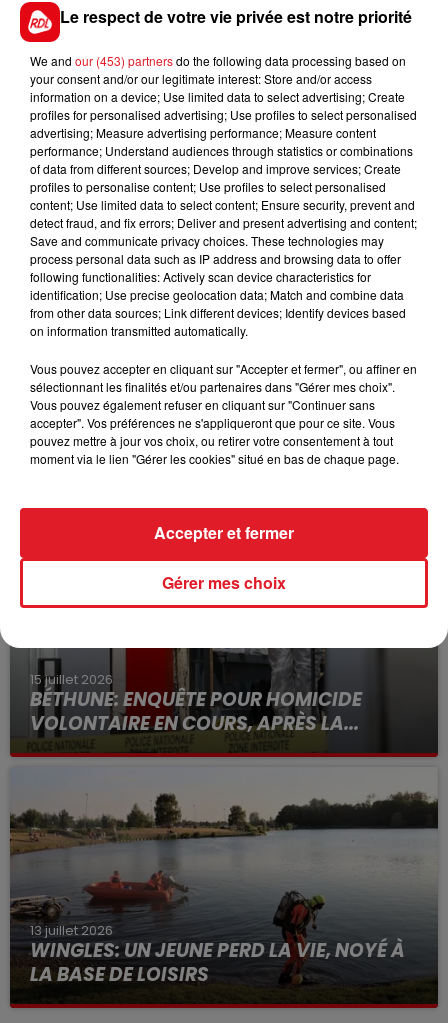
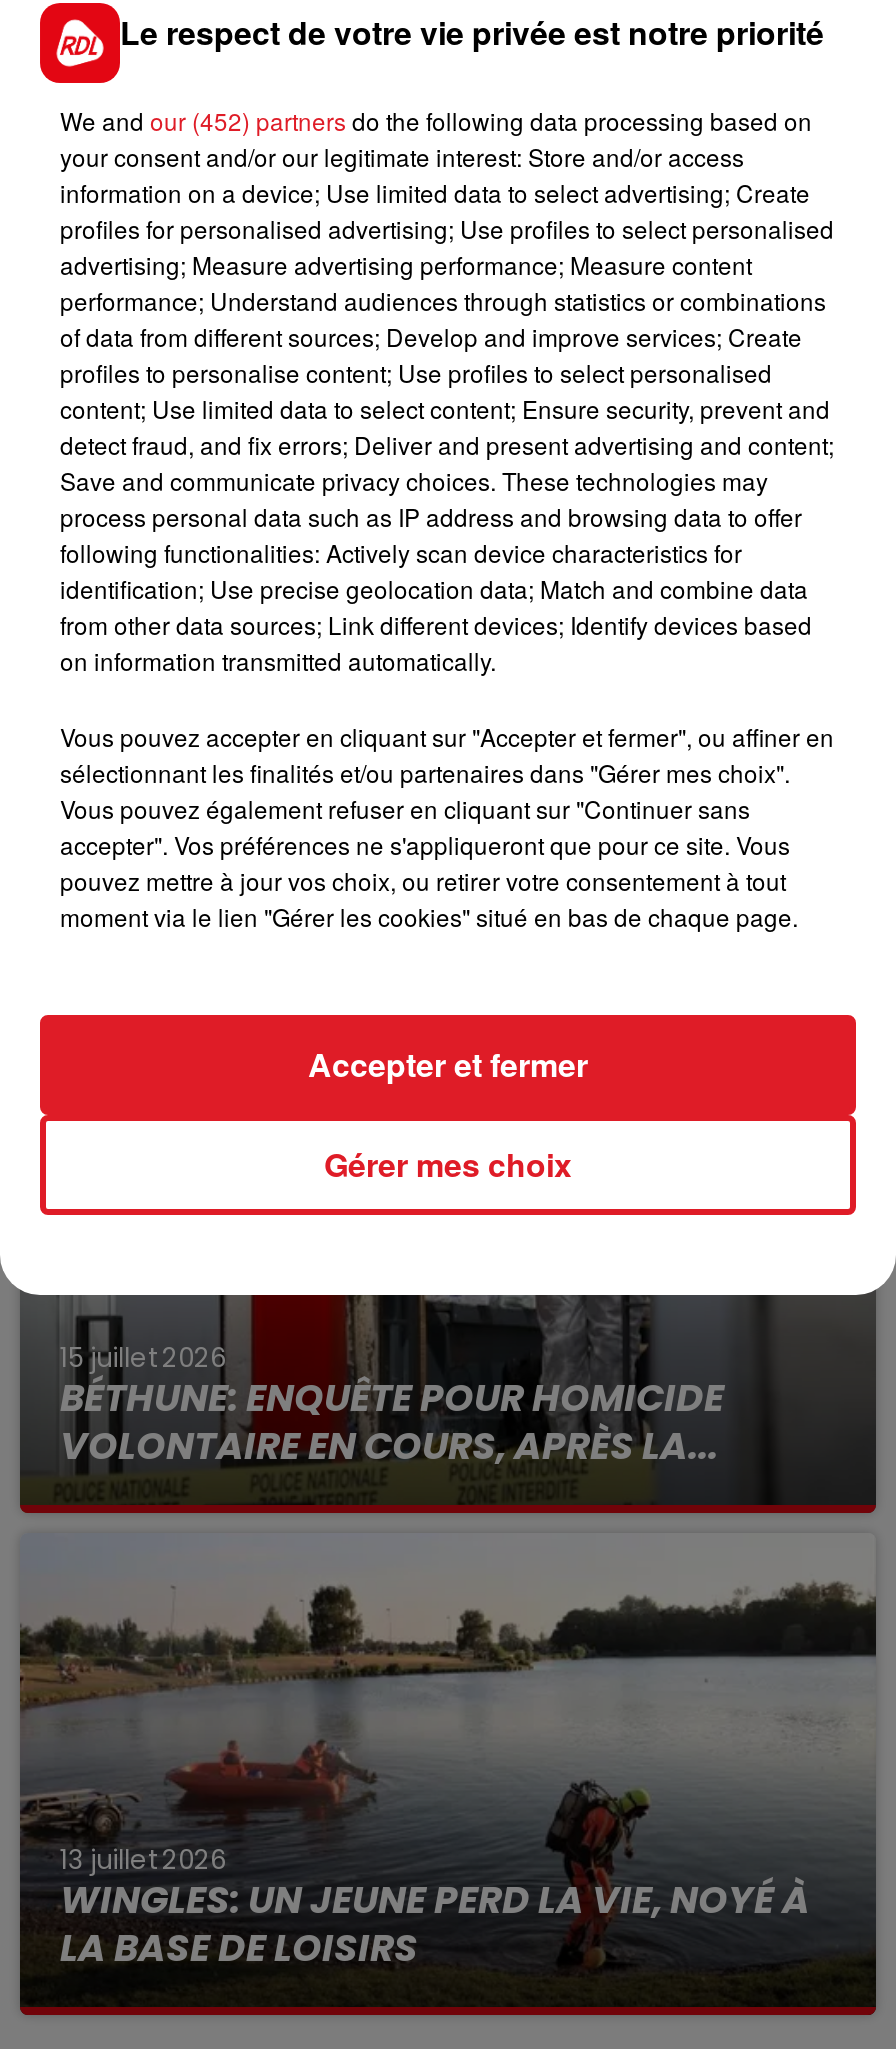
- We and our (453) partners do the following data processing based on
+ We and our (452) partners do the following data processing based on
